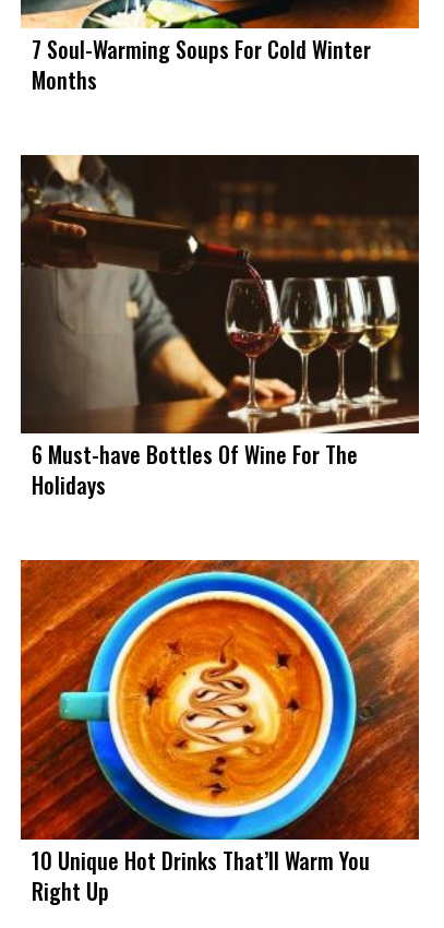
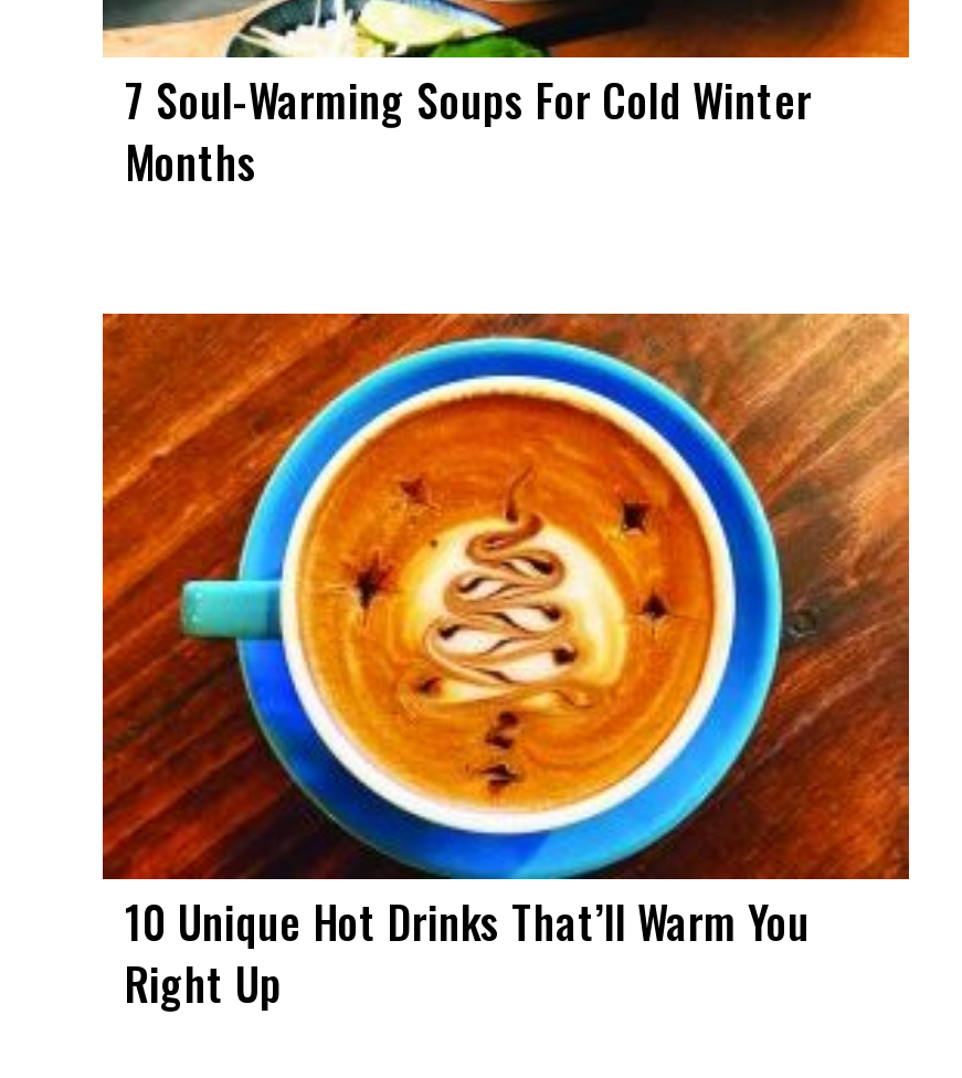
- [image]
- 6 Must-have Bottles Of Wine For The
- Holidays
